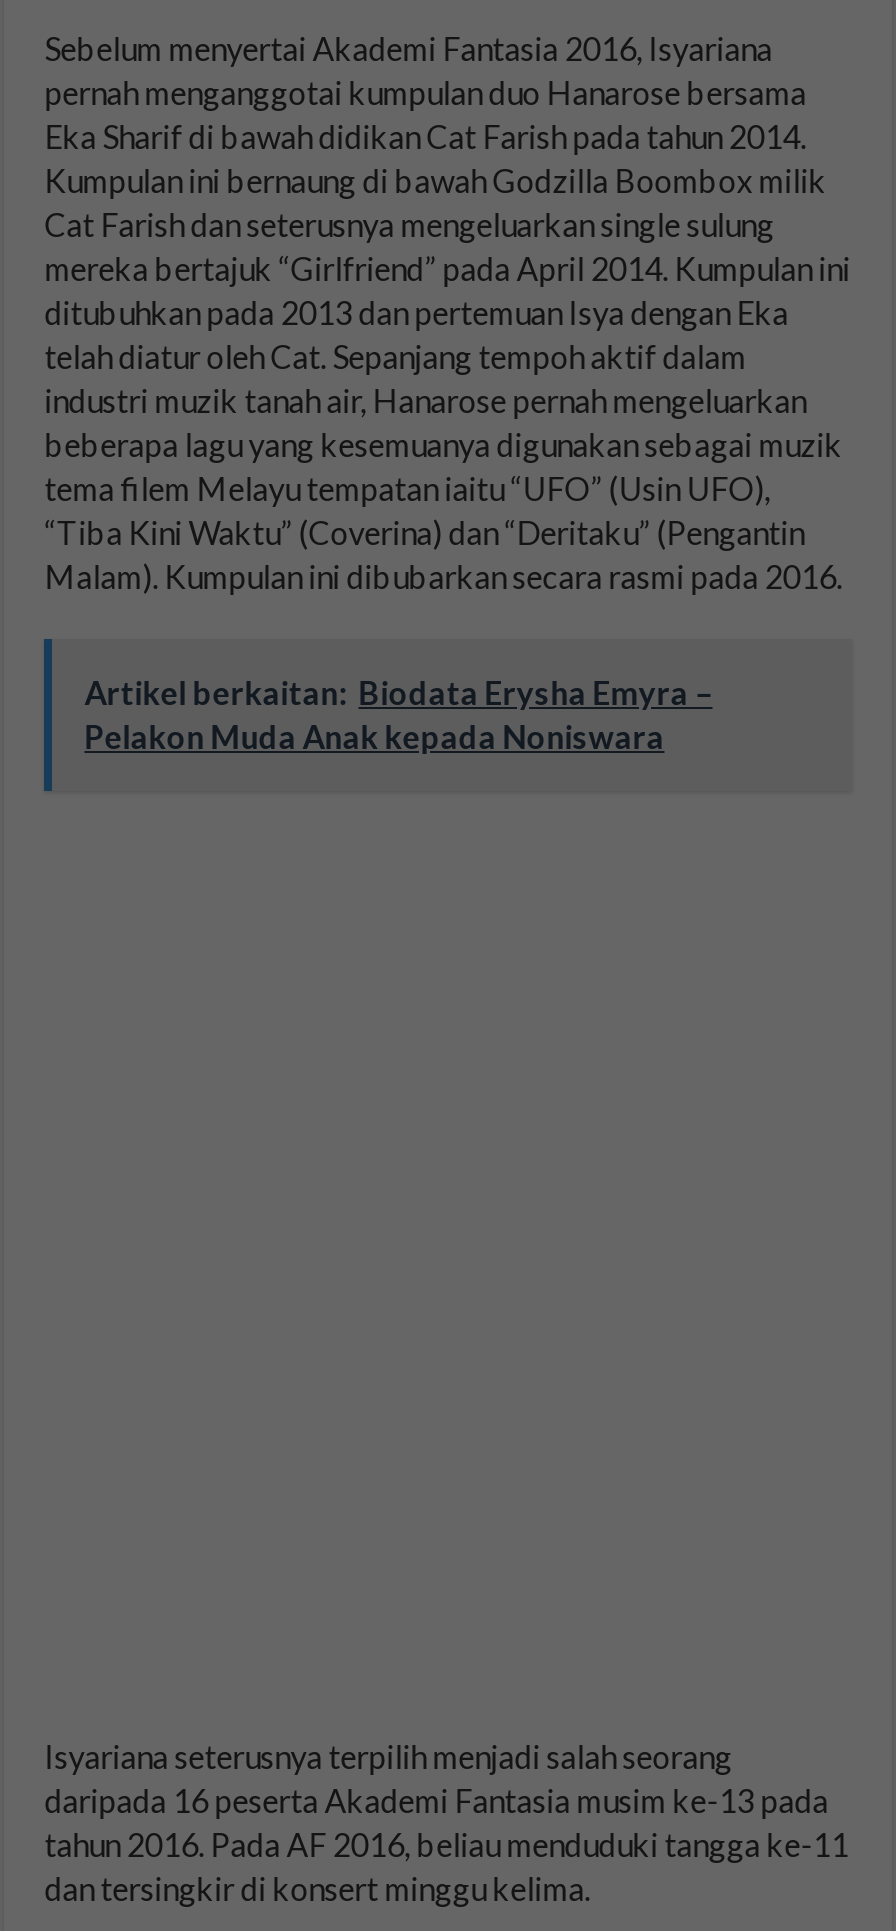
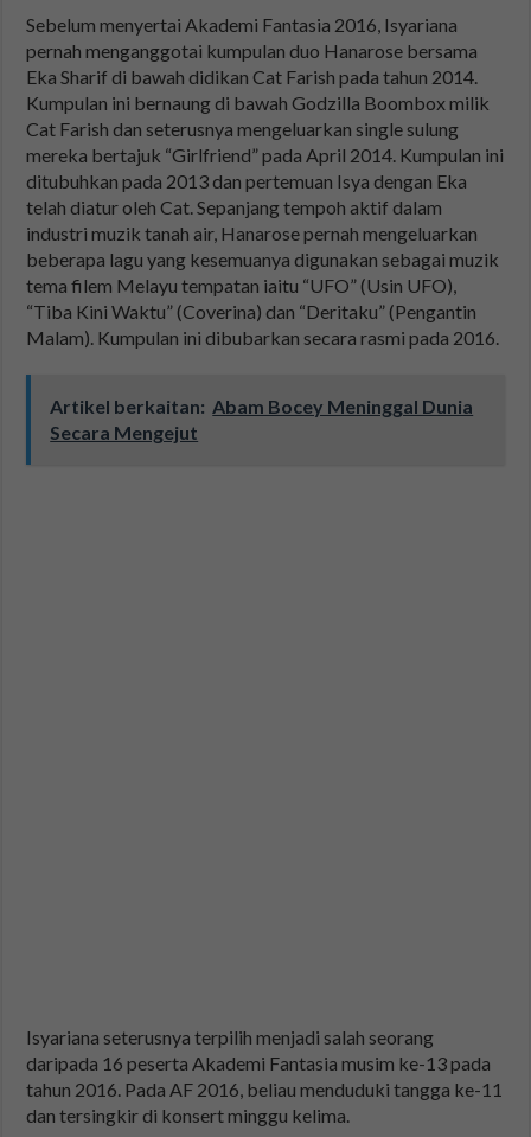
- Artikel berkaitan: Biodata Erysha Emyra –
- Pelakon Muda Anak kepada Noniswara
+ Artikel berkaitan: Abam Bocey Meninggal Dunia
+ Secara Mengejut
